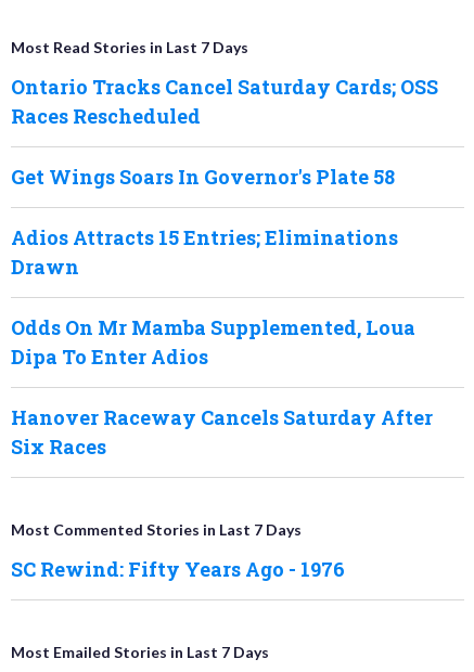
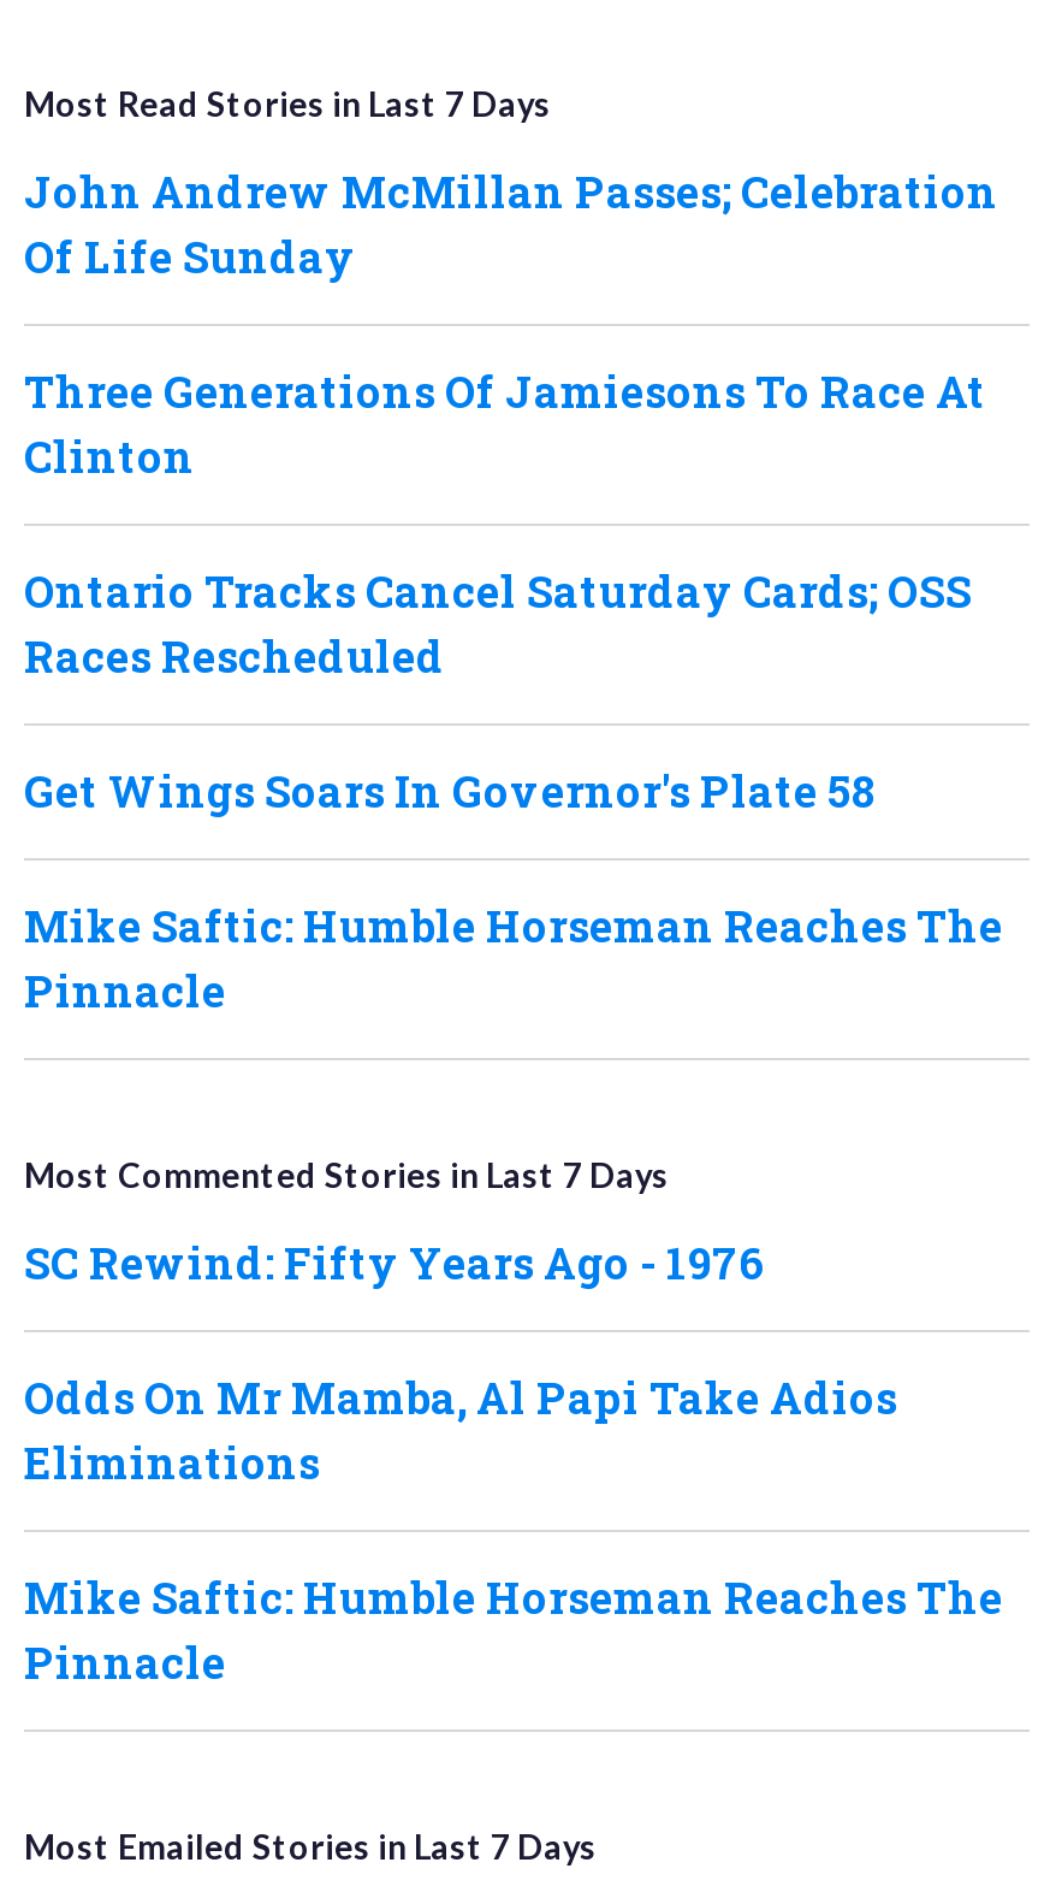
+ John Andrew McMillan Passes; Celebration
+ Of Life Sunday
+ Three Generations Of Jamiesons To Race At
+ Clinton

- Adios Attracts 15 Entries; Eliminations
- Drawn
- Odds On Mr Mamba Supplemented, Loua
- Dipa To Enter Adios
- Hanover Raceway Cancels Saturday After
- Six Races
+ Mike Saftic: Humble Horseman Reaches The
+ Pinnacle

+ Odds On Mr Mamba, Al Papi Take Adios
+ Eliminations
+ Mike Saftic: Humble Horseman Reaches The
+ Pinnacle
